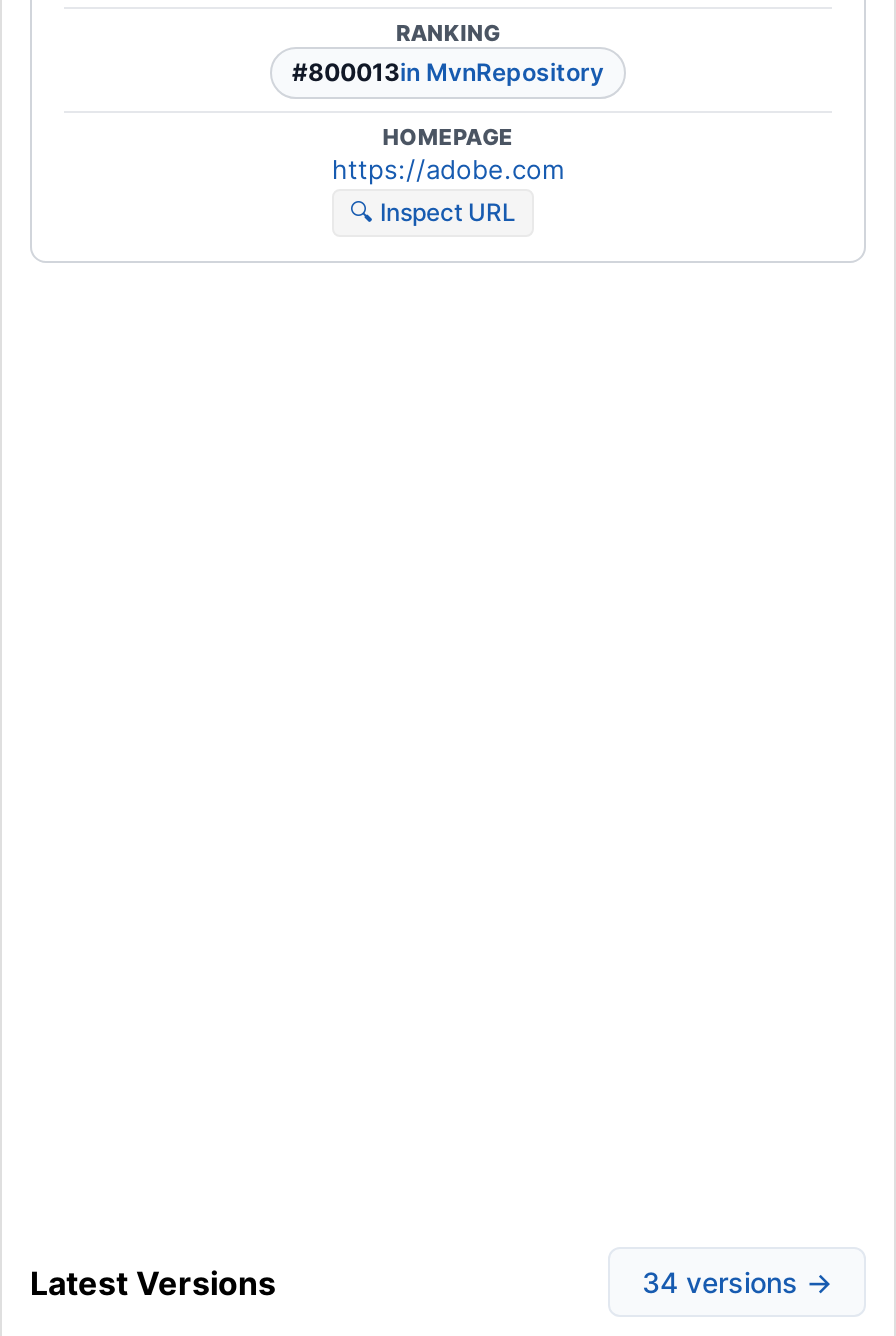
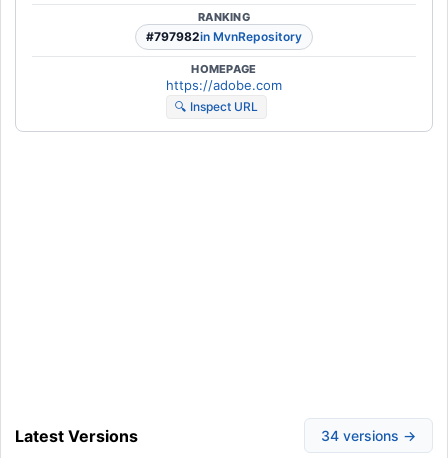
- #800013in MvnRepository
+ #797982in MvnRepository
